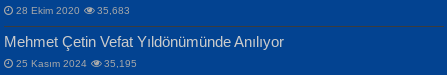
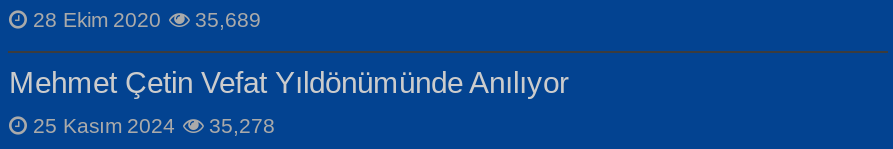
- 28 Ekim 2020 35,683
+ 28 Ekim 2020 35,689

- 25 Kasım 2024 35,195
+ 25 Kasım 2024 35,278
